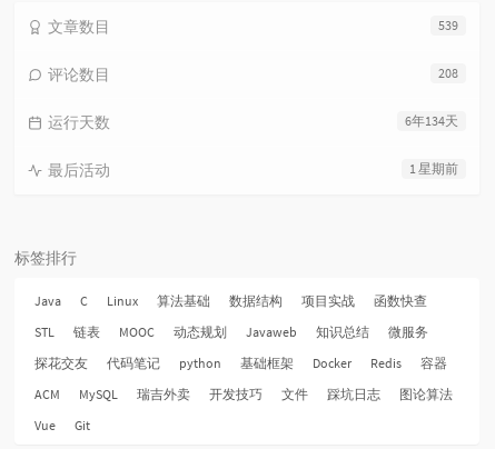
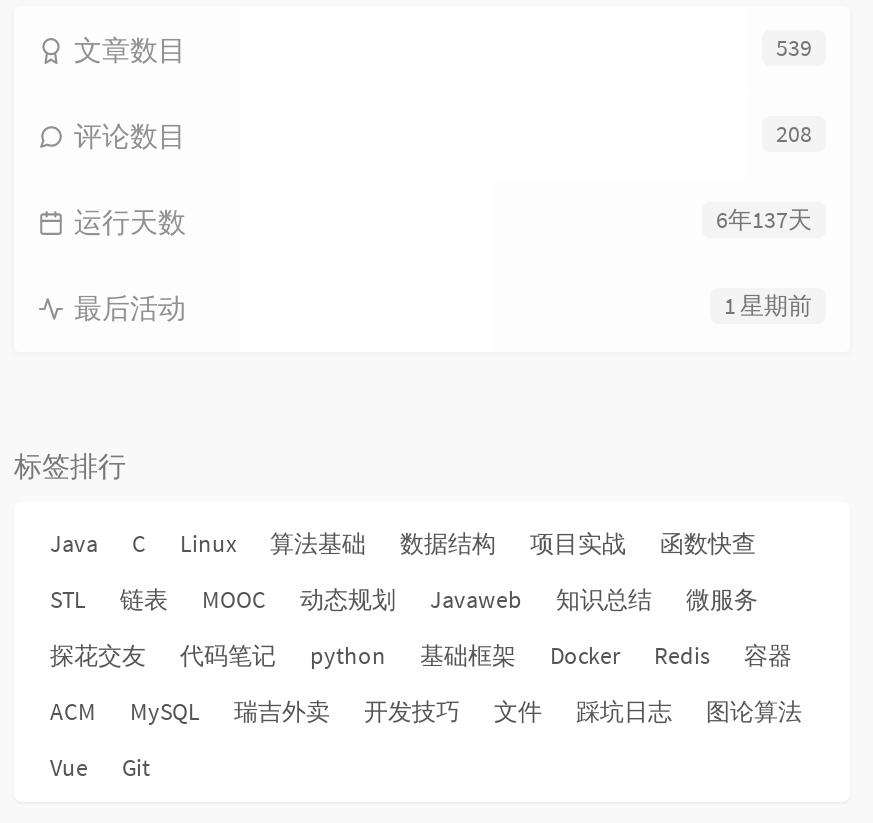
- 6年134天
+ 6年137天
